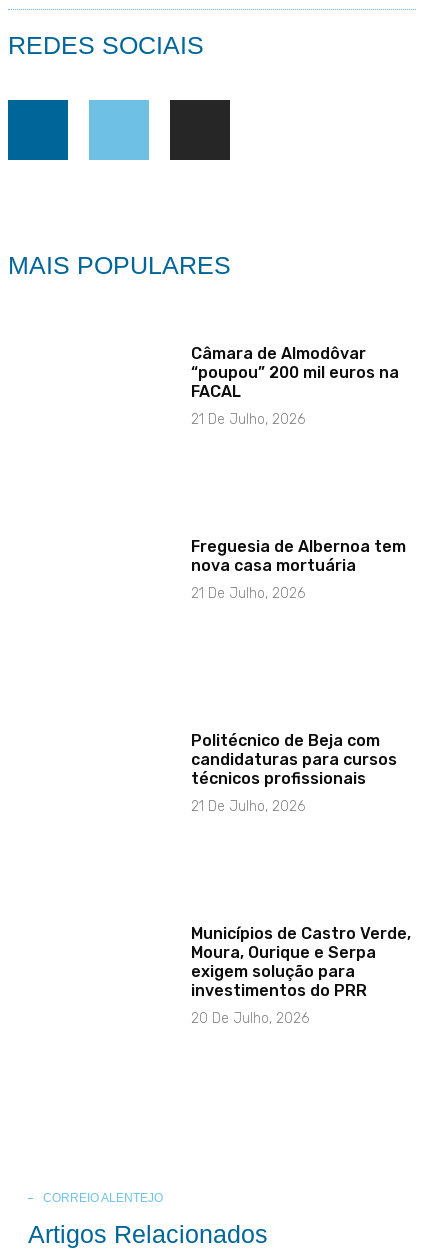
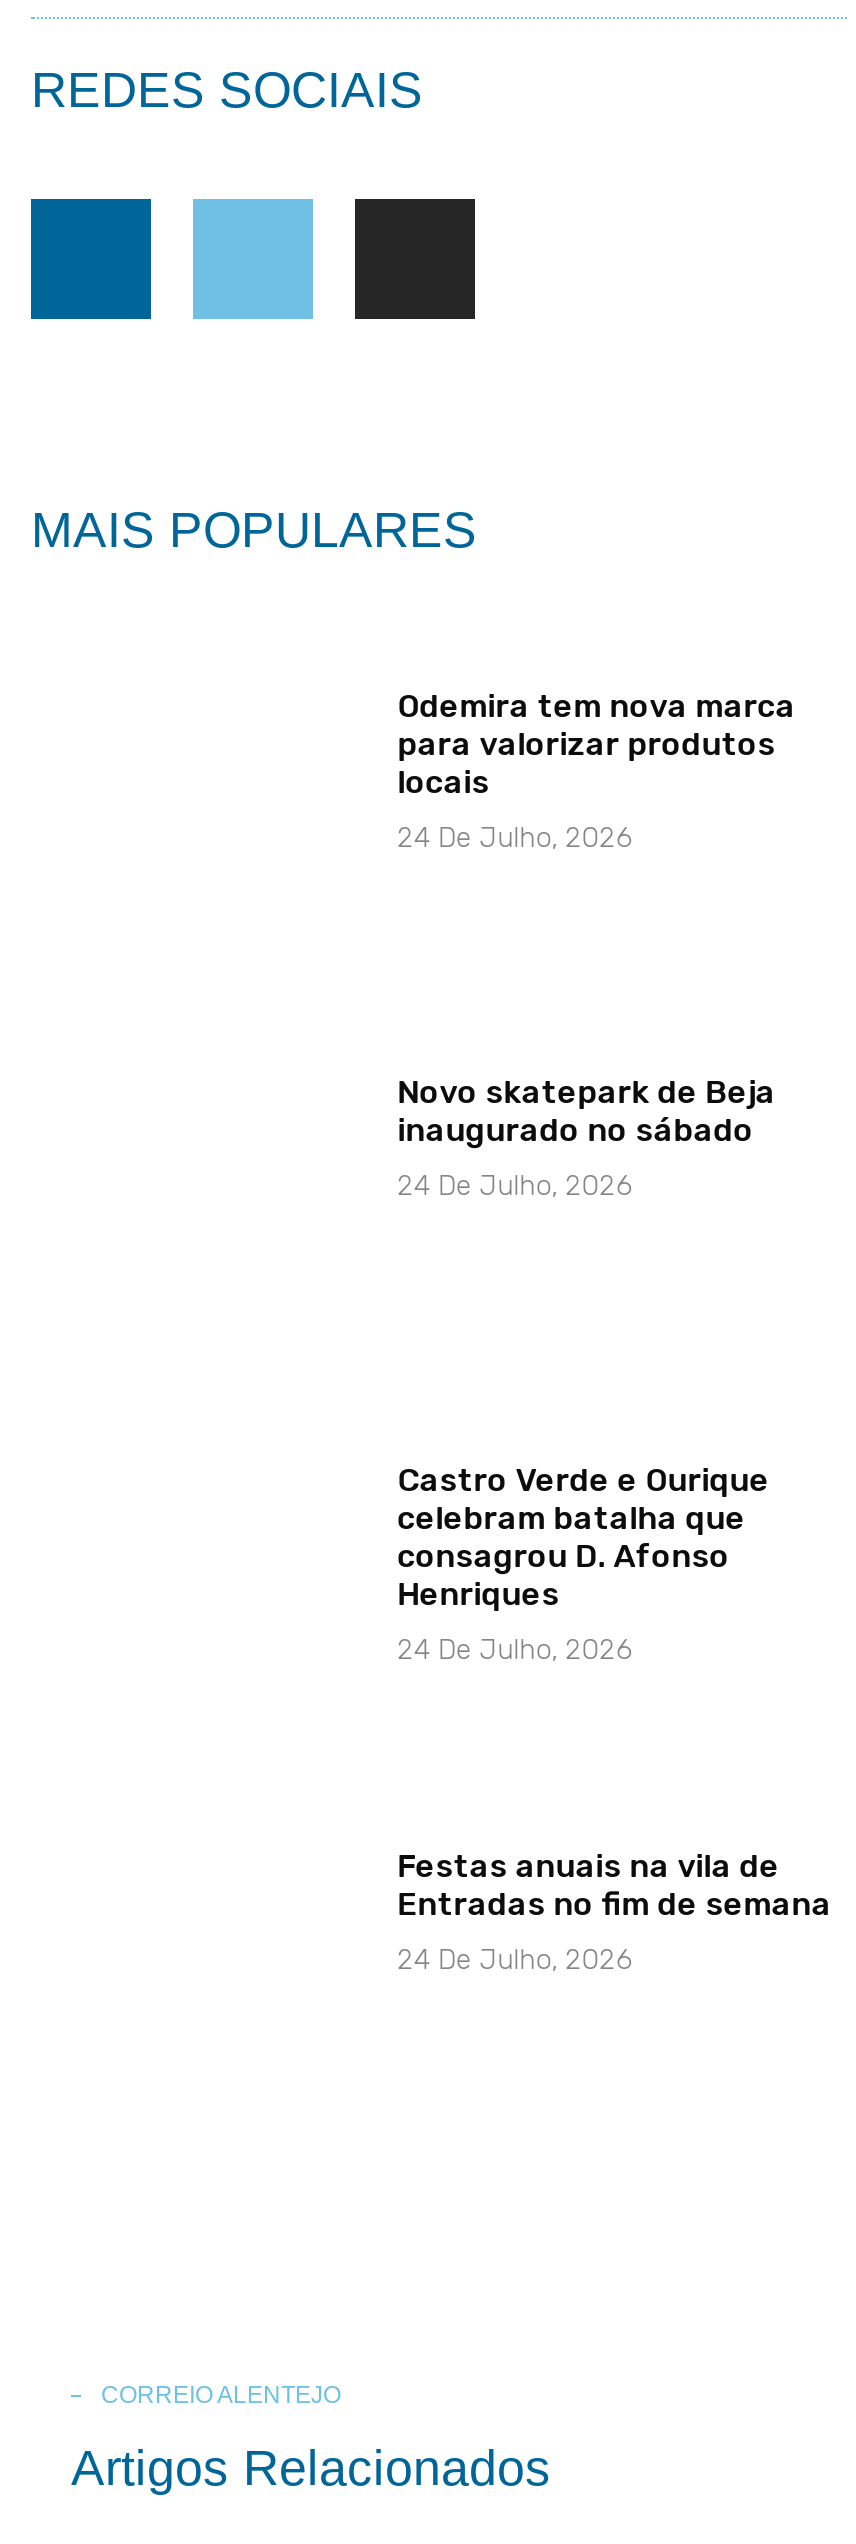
- Câmara de Almodôvar
- “poupou” 200 mil euros na
- FACAL
+ Odemira tem nova marca
+ para valorizar produtos
+ locais

- 21 De Julho, 2026
+ 24 De Julho, 2026

- Freguesia de Albernoa tem
- nova casa mortuária
+ Novo skatepark de Beja
+ inaugurado no sábado

- 21 De Julho, 2026
+ 24 De Julho, 2026

- Politécnico de Beja com
- candidaturas para cursos
- técnicos profissionais
+ Castro Verde e Ourique
+ celebram batalha que
+ consagrou D. Afonso
+ Henriques

- 21 De Julho, 2026
+ 24 De Julho, 2026

- Municípios de Castro Verde,
- Moura, Ourique e Serpa
- exigem solução para
- investimentos do PRR
+ Festas anuais na vila de
+ Entradas no fim de semana

- 20 De Julho, 2026
+ 24 De Julho, 2026
